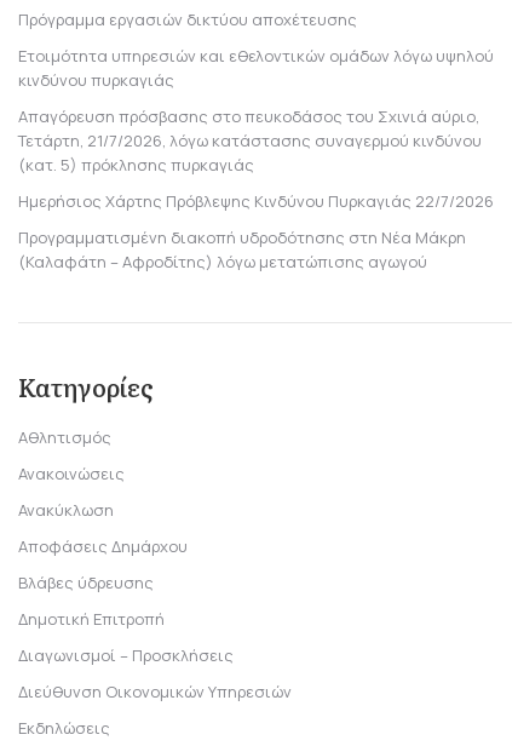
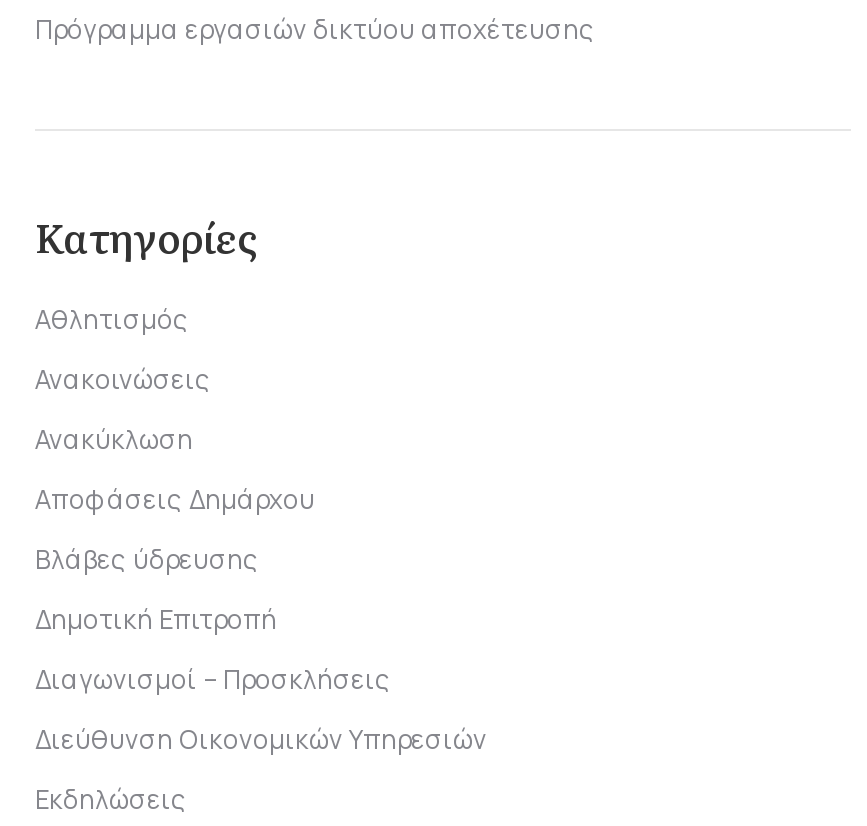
- Ετοιμότητα υπηρεσιών και εθελοντικών ομάδων λόγω υψηλού
- κινδύνου πυρκαγιάς
- Απαγόρευση πρόσβασης στο πευκοδάσος του Σχινιά αύριο,
- Τετάρτη, 21/7/2026, λόγω κατάστασης συναγερμού κινδύνου
- (κατ. 5) πρόκλησης πυρκαγιάς
- Ημερήσιος Χάρτης Πρόβλεψης Κινδύνου Πυρκαγιάς 22/7/2026
- Προγραμματισμένη διακοπή υδροδότησης στη Νέα Μάκρη
- (Καλαφάτη – Αφροδίτης) λόγω μετατώπισης αγωγού
